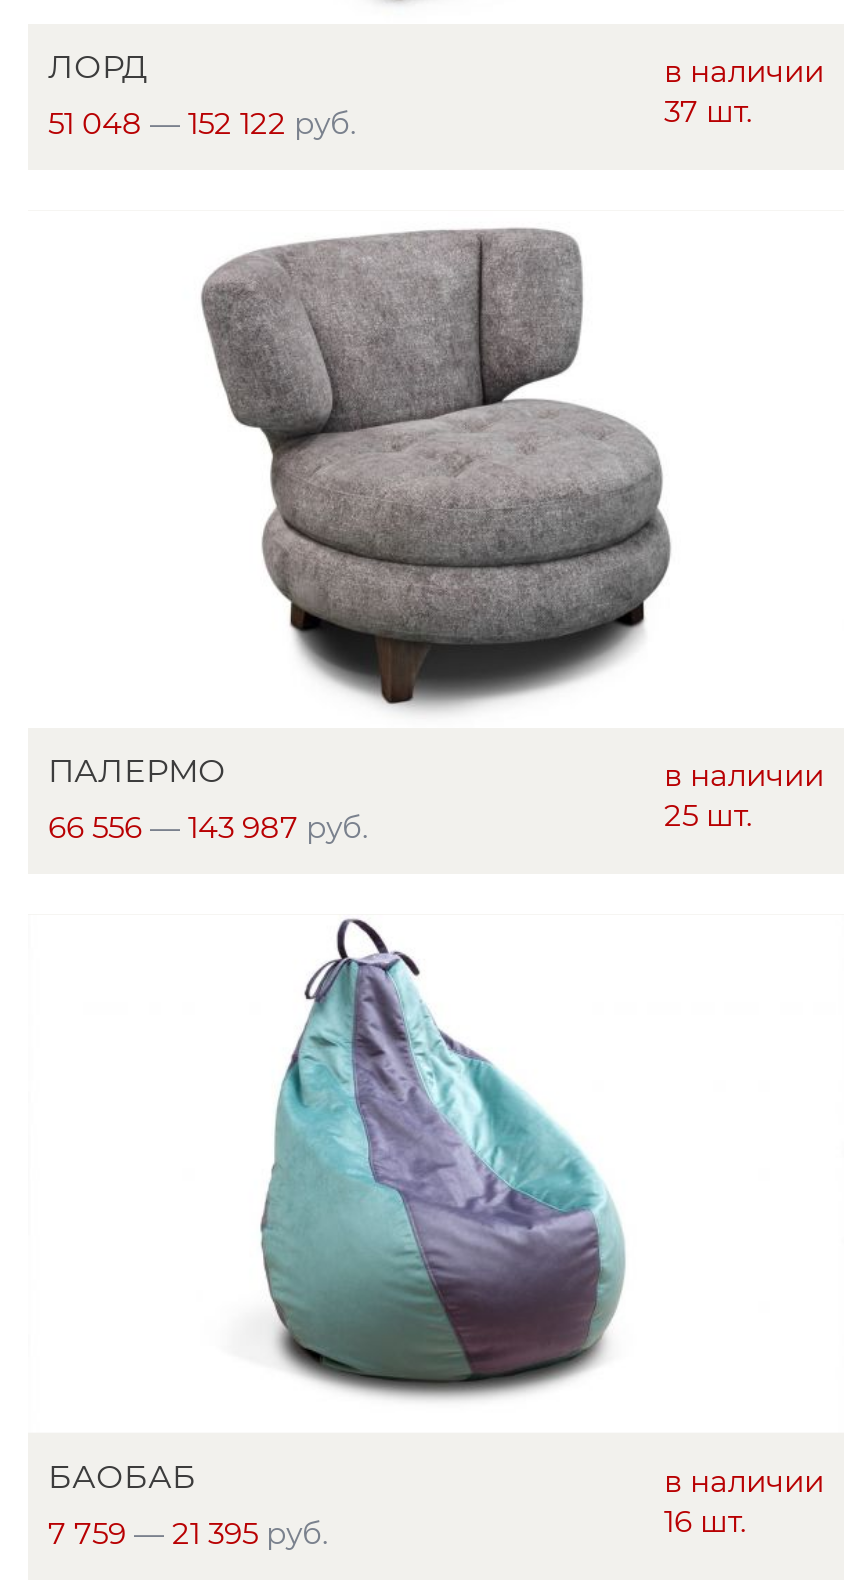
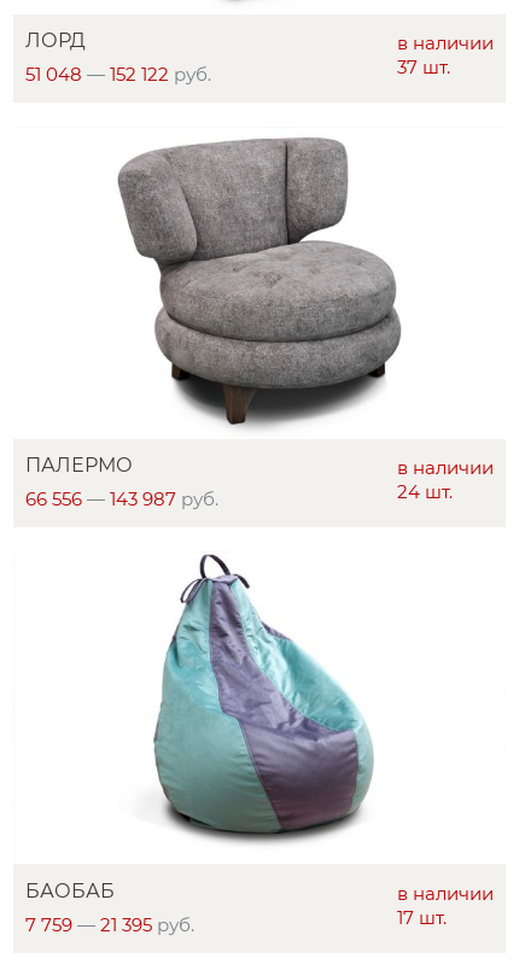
- 25 шт.
+ 24 шт.

- 16 шт.
+ 17 шт.
